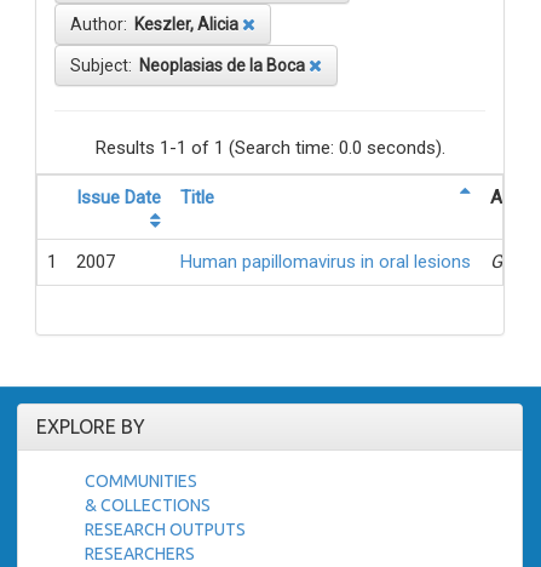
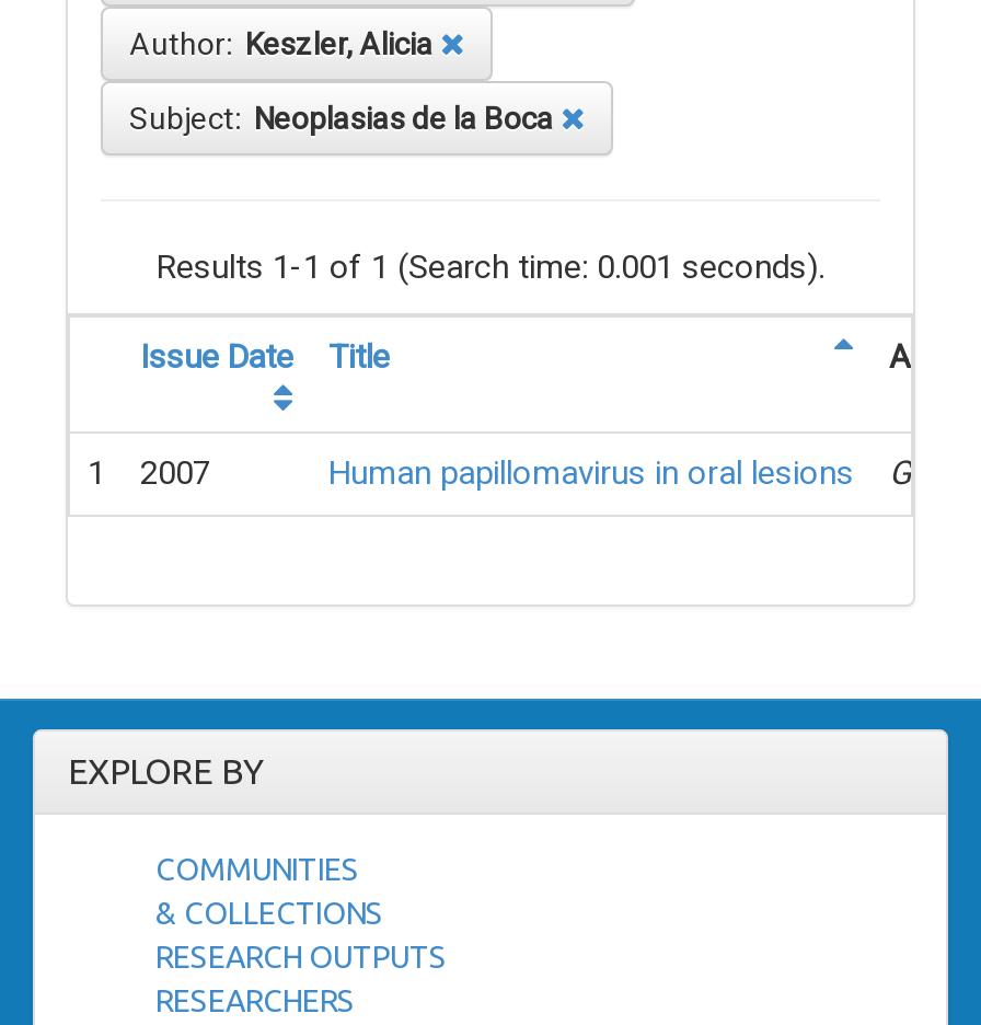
- Results 1-1 of 1 (Search time: 0.0 seconds).
+ Results 1-1 of 1 (Search time: 0.001 seconds).
